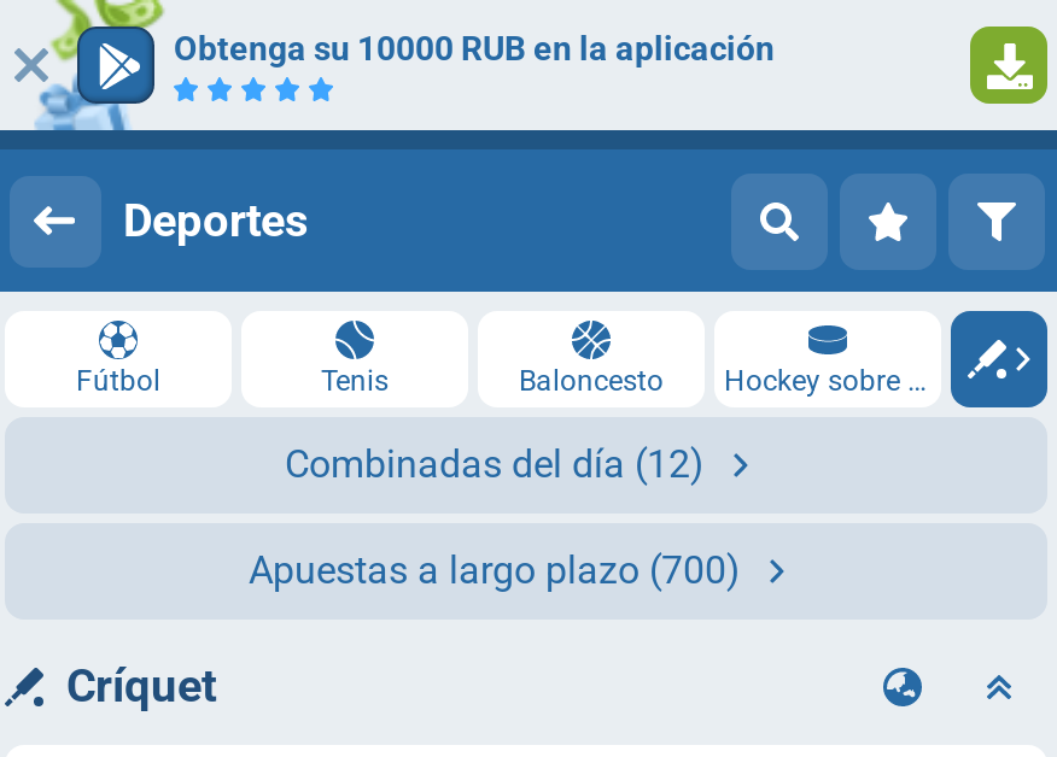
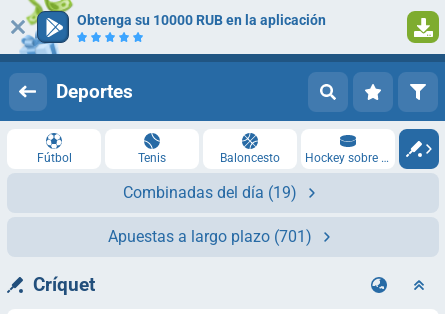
- Combinadas del día (12)
+ Combinadas del día (19)

- Apuestas a largo plazo (700)
+ Apuestas a largo plazo (701)
